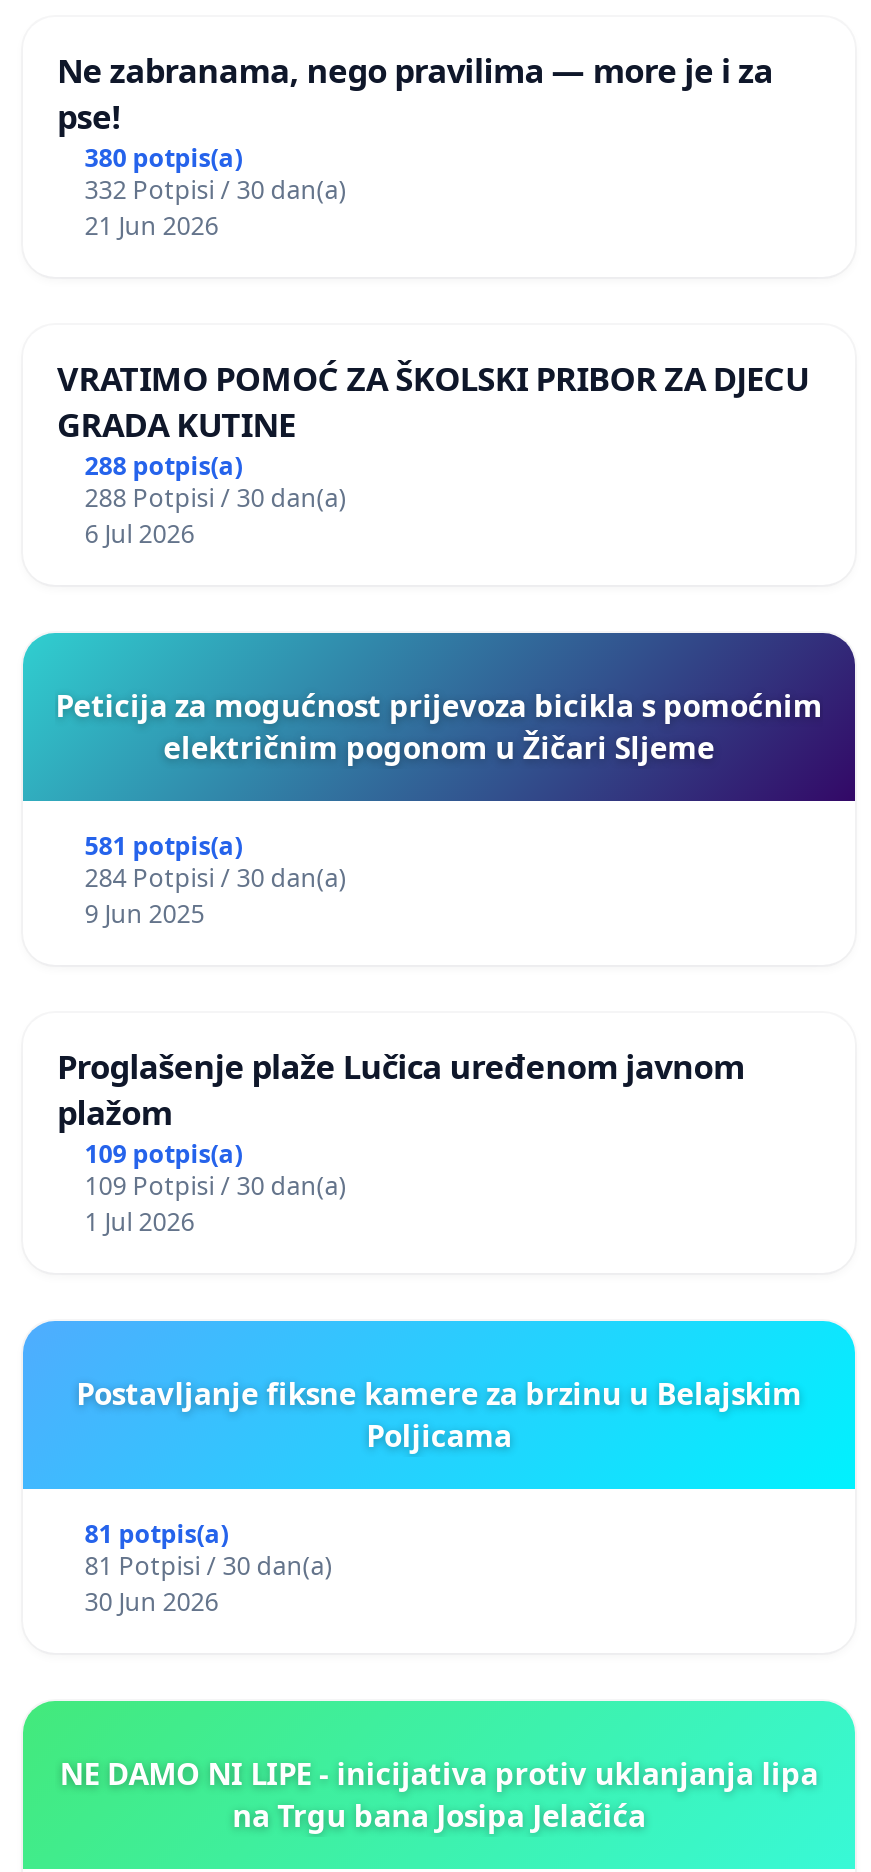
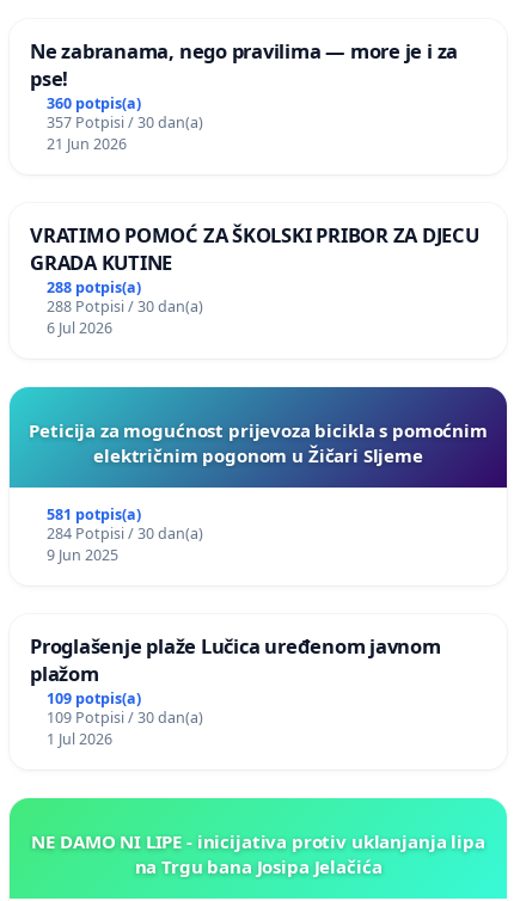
- 380 potpis(a)
+ 360 potpis(a)

- 332 Potpisi / 30 dan(a)
+ 357 Potpisi / 30 dan(a)

- [image]
- Postavljanje fiksne kamere za brzinu u Belajskim
- Poljicama
- 81 potpis(a)
- 81 Potpisi / 30 dan(a)
- 30 Jun 2026
